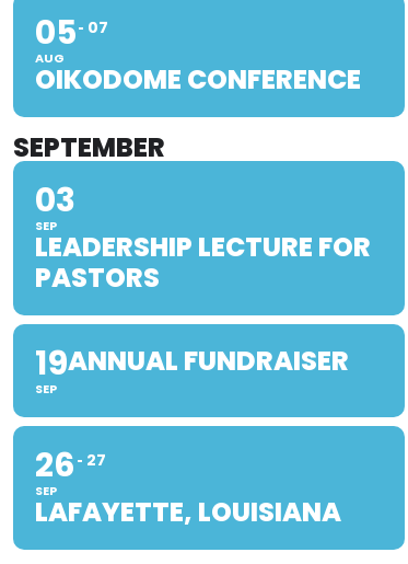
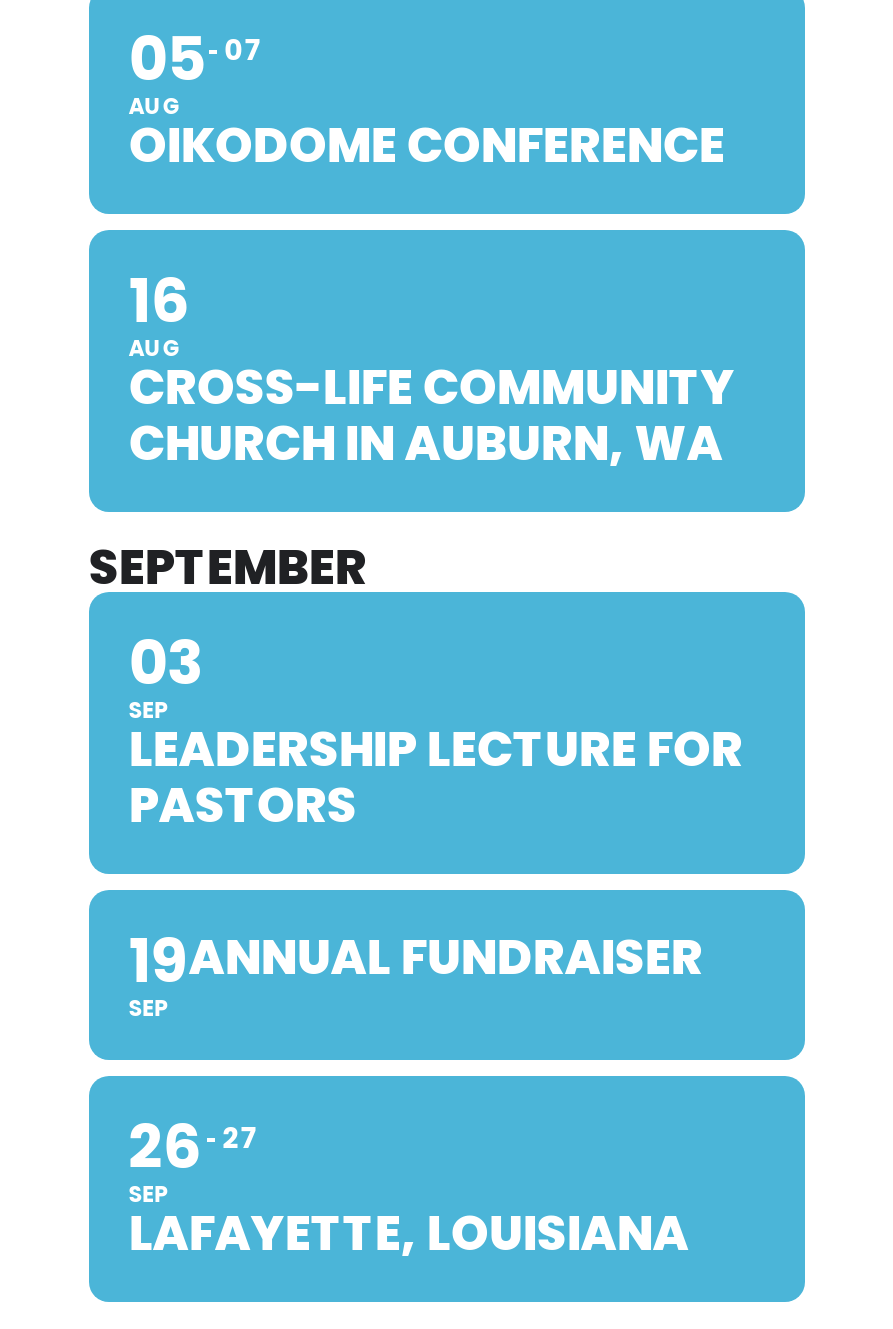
+ 16
+ AUG
+ CROSS-LIFE COMMUNITY
+ CHURCH IN AUBURN, WA
